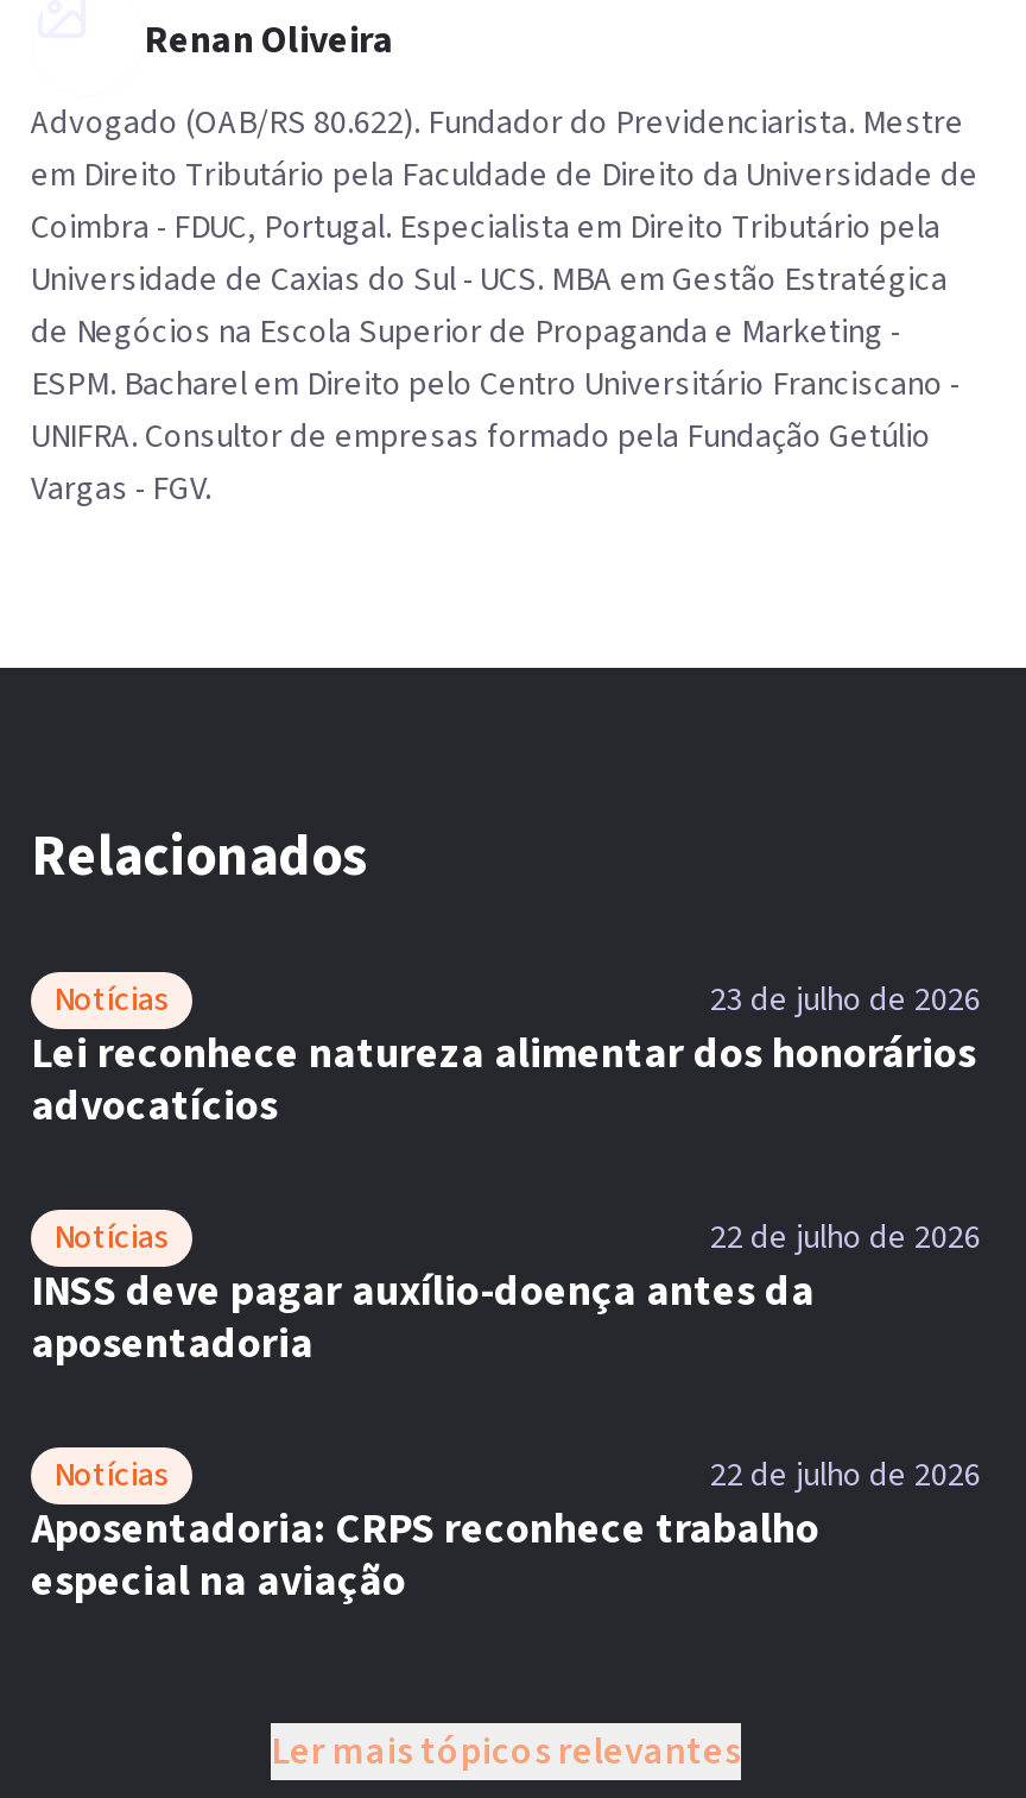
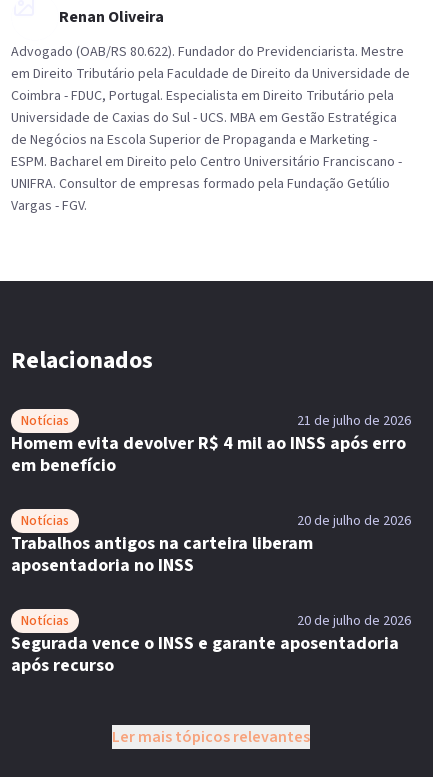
- 23 de julho de 2026
- Lei reconhece natureza alimentar dos honorários
- advocatícios
+ 21 de julho de 2026
+ Homem evita devolver R$ 4 mil ao INSS após erro
+ em benefício

- 22 de julho de 2026
- INSS deve pagar auxílio-doença antes da
- aposentadoria
+ 20 de julho de 2026
+ Trabalhos antigos na carteira liberam
+ aposentadoria no INSS

- 22 de julho de 2026
- Aposentadoria: CRPS reconhece trabalho
- especial na aviação
+ 20 de julho de 2026
+ Segurada vence o INSS e garante aposentadoria
+ após recurso
